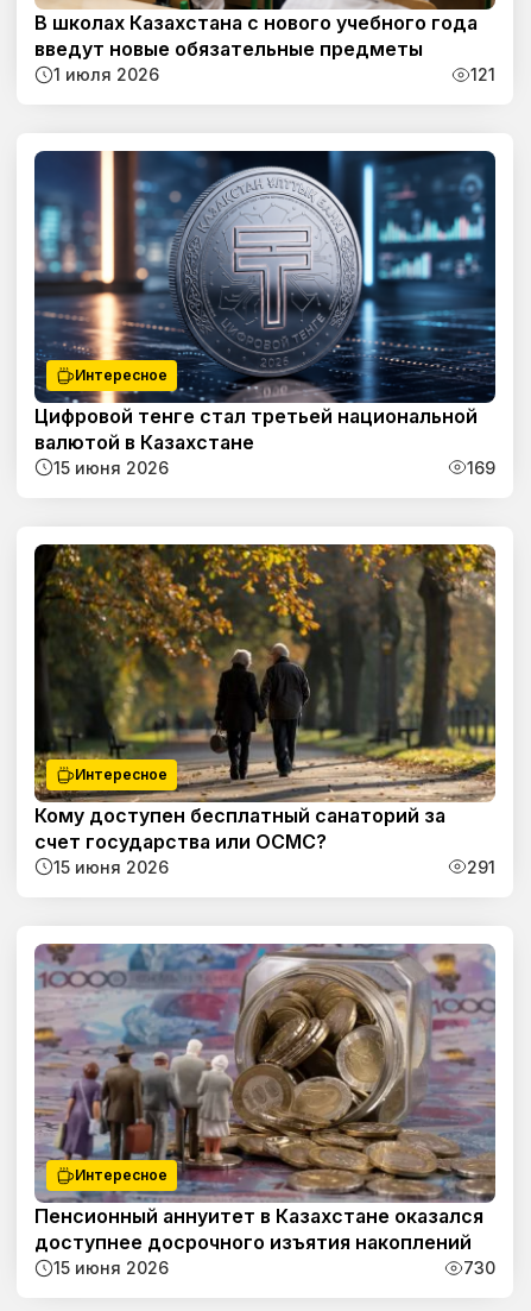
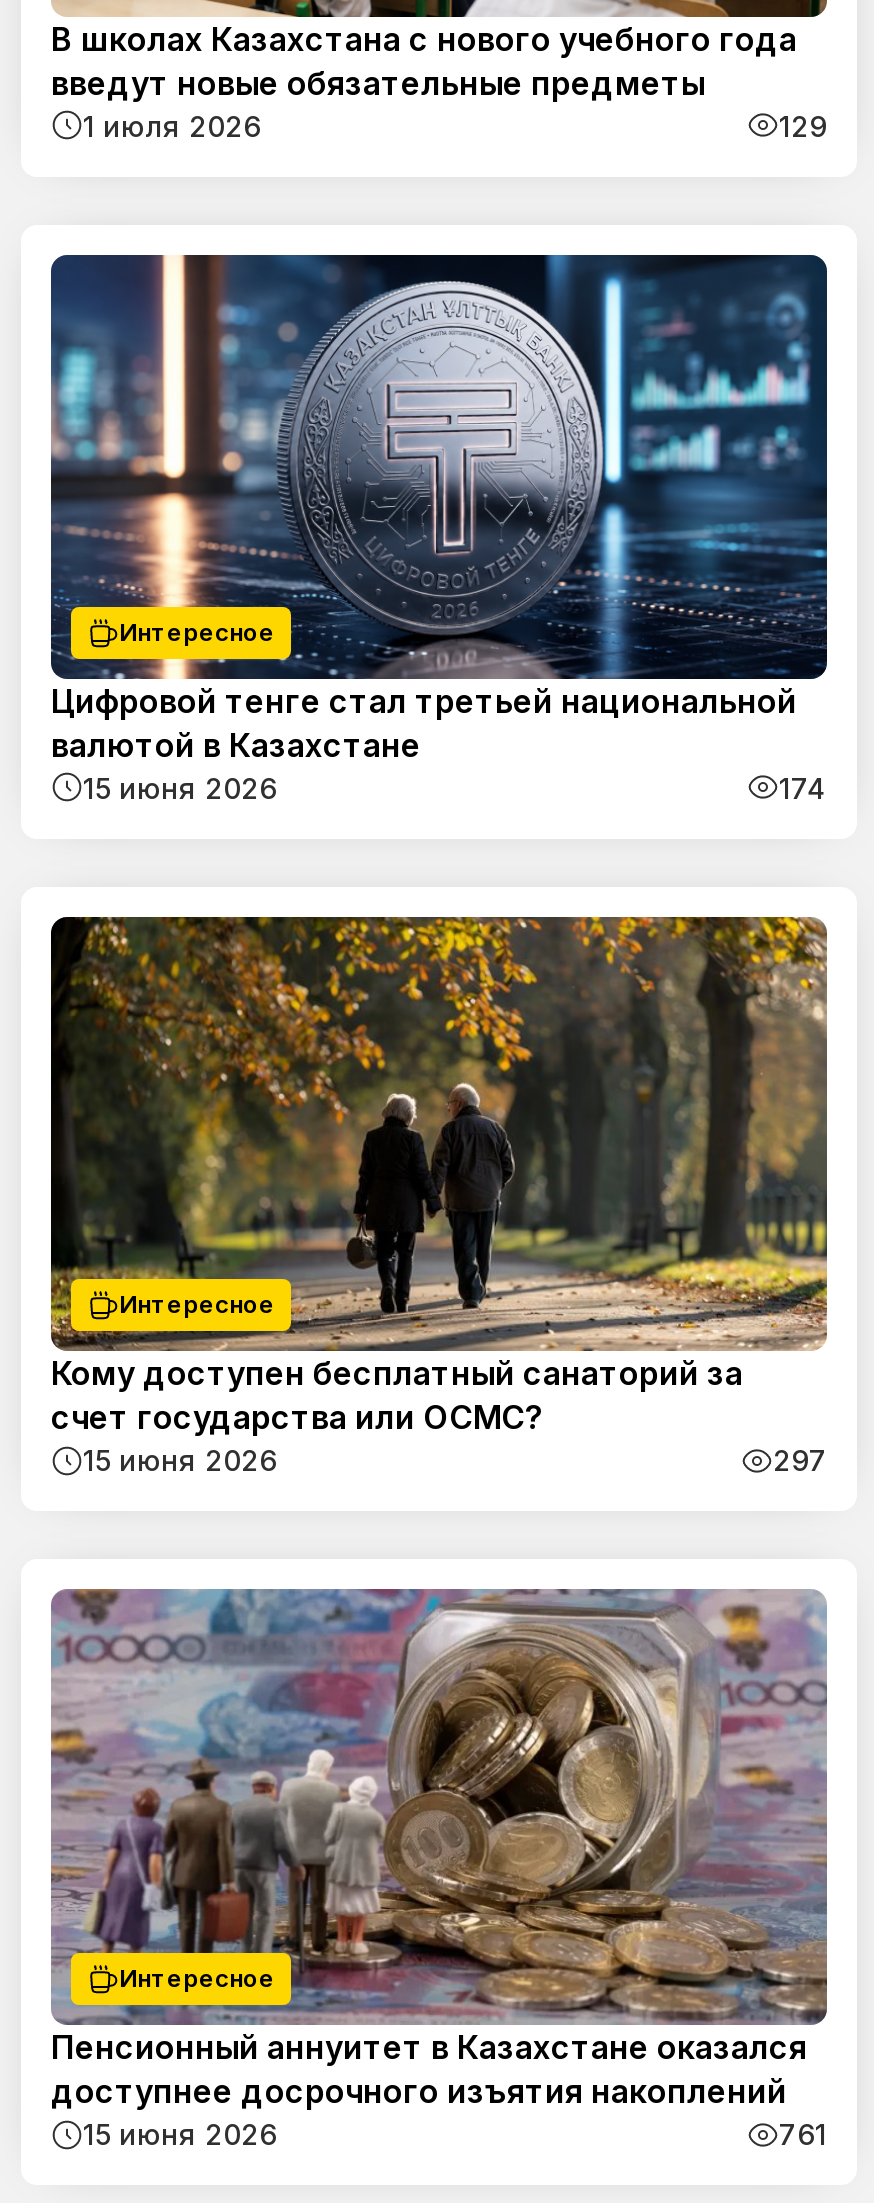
- 121
+ 129

- 169
+ 174

- 291
+ 297

- 730
+ 761
